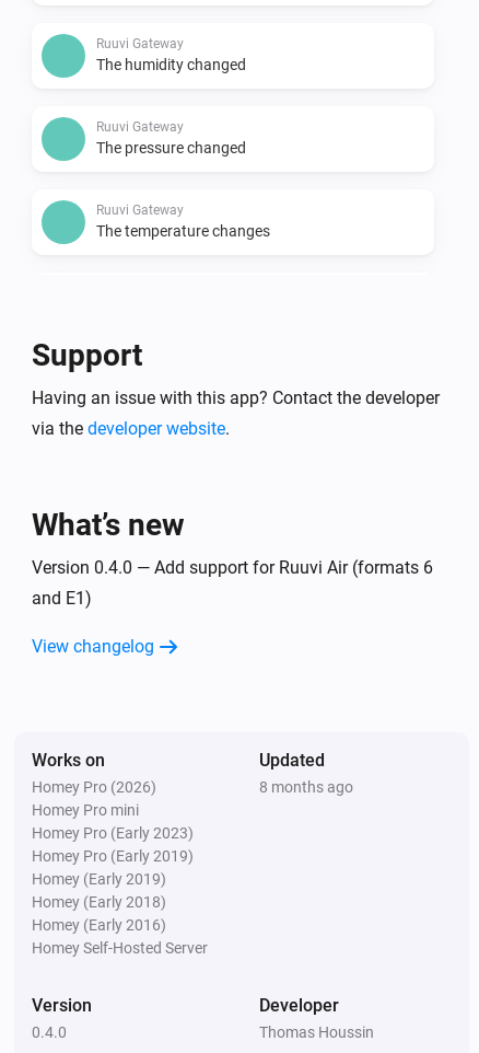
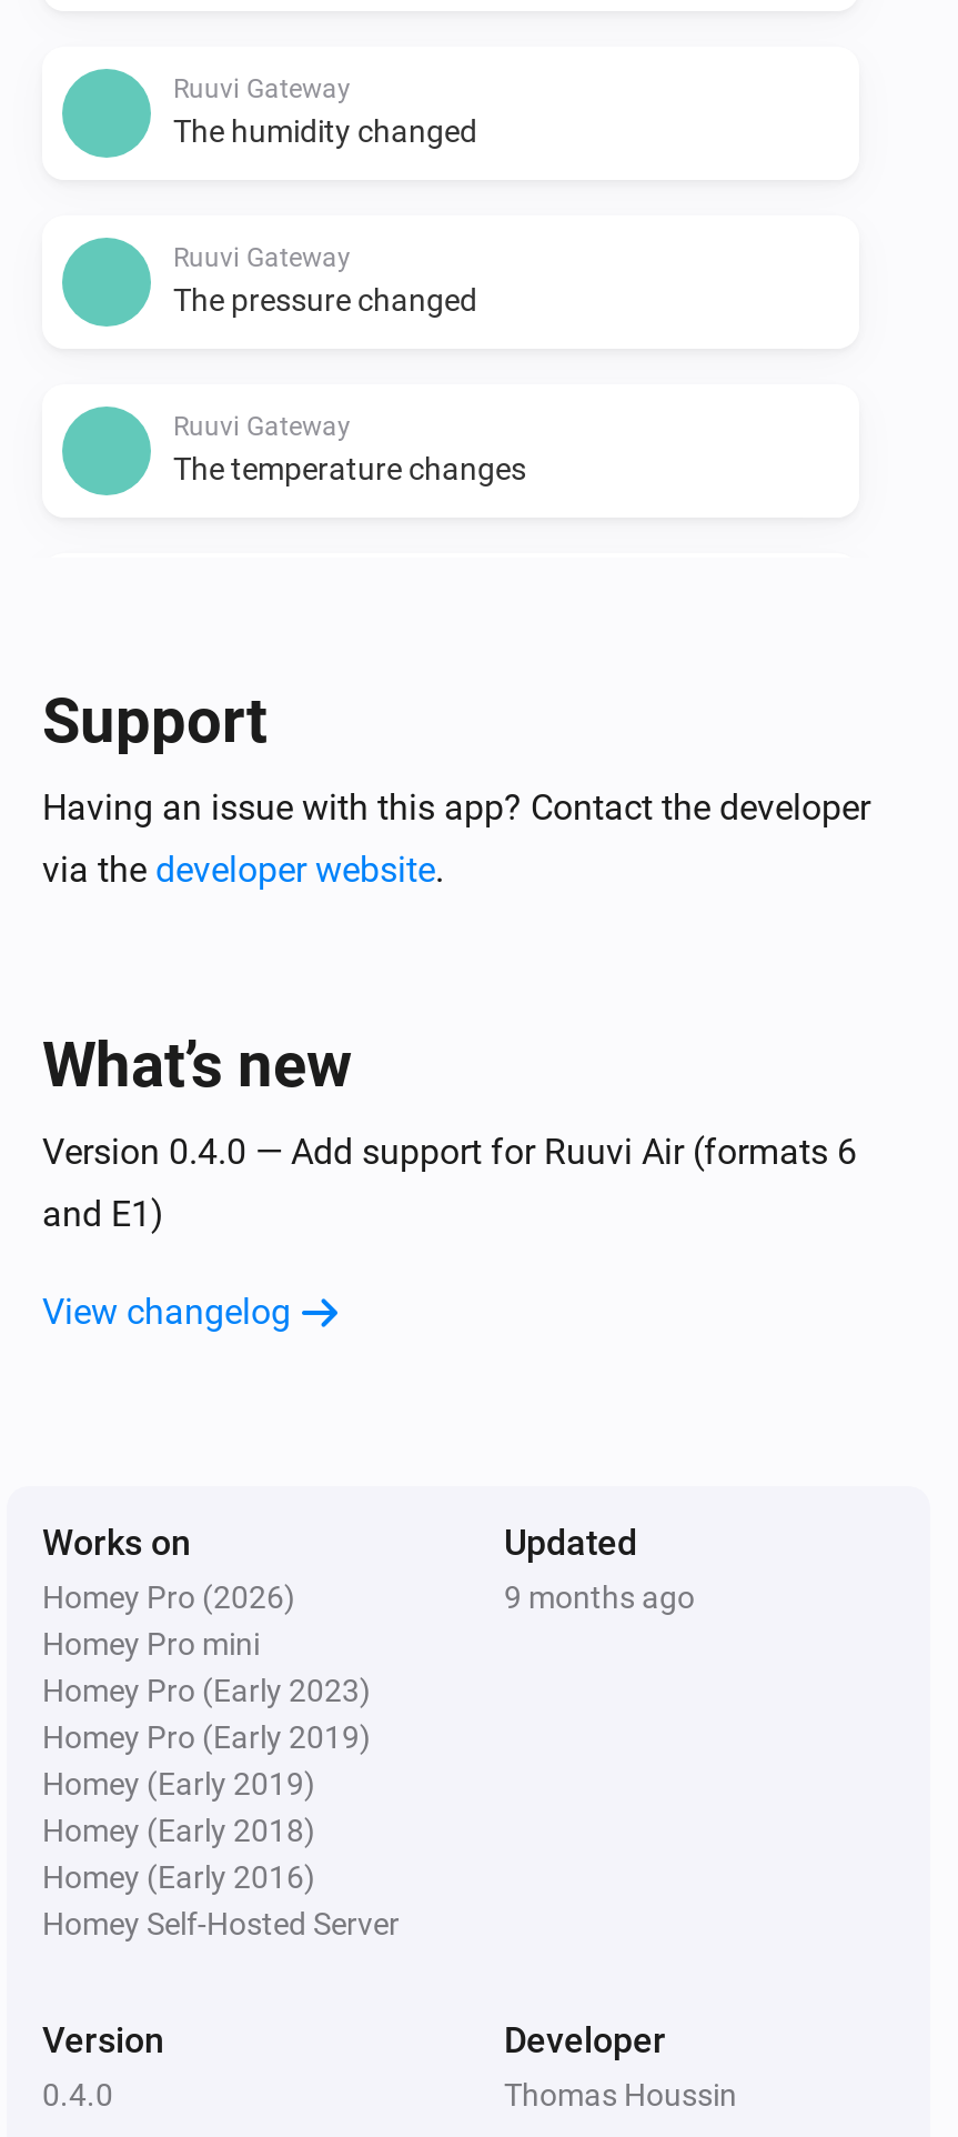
- 8 months ago
+ 9 months ago
